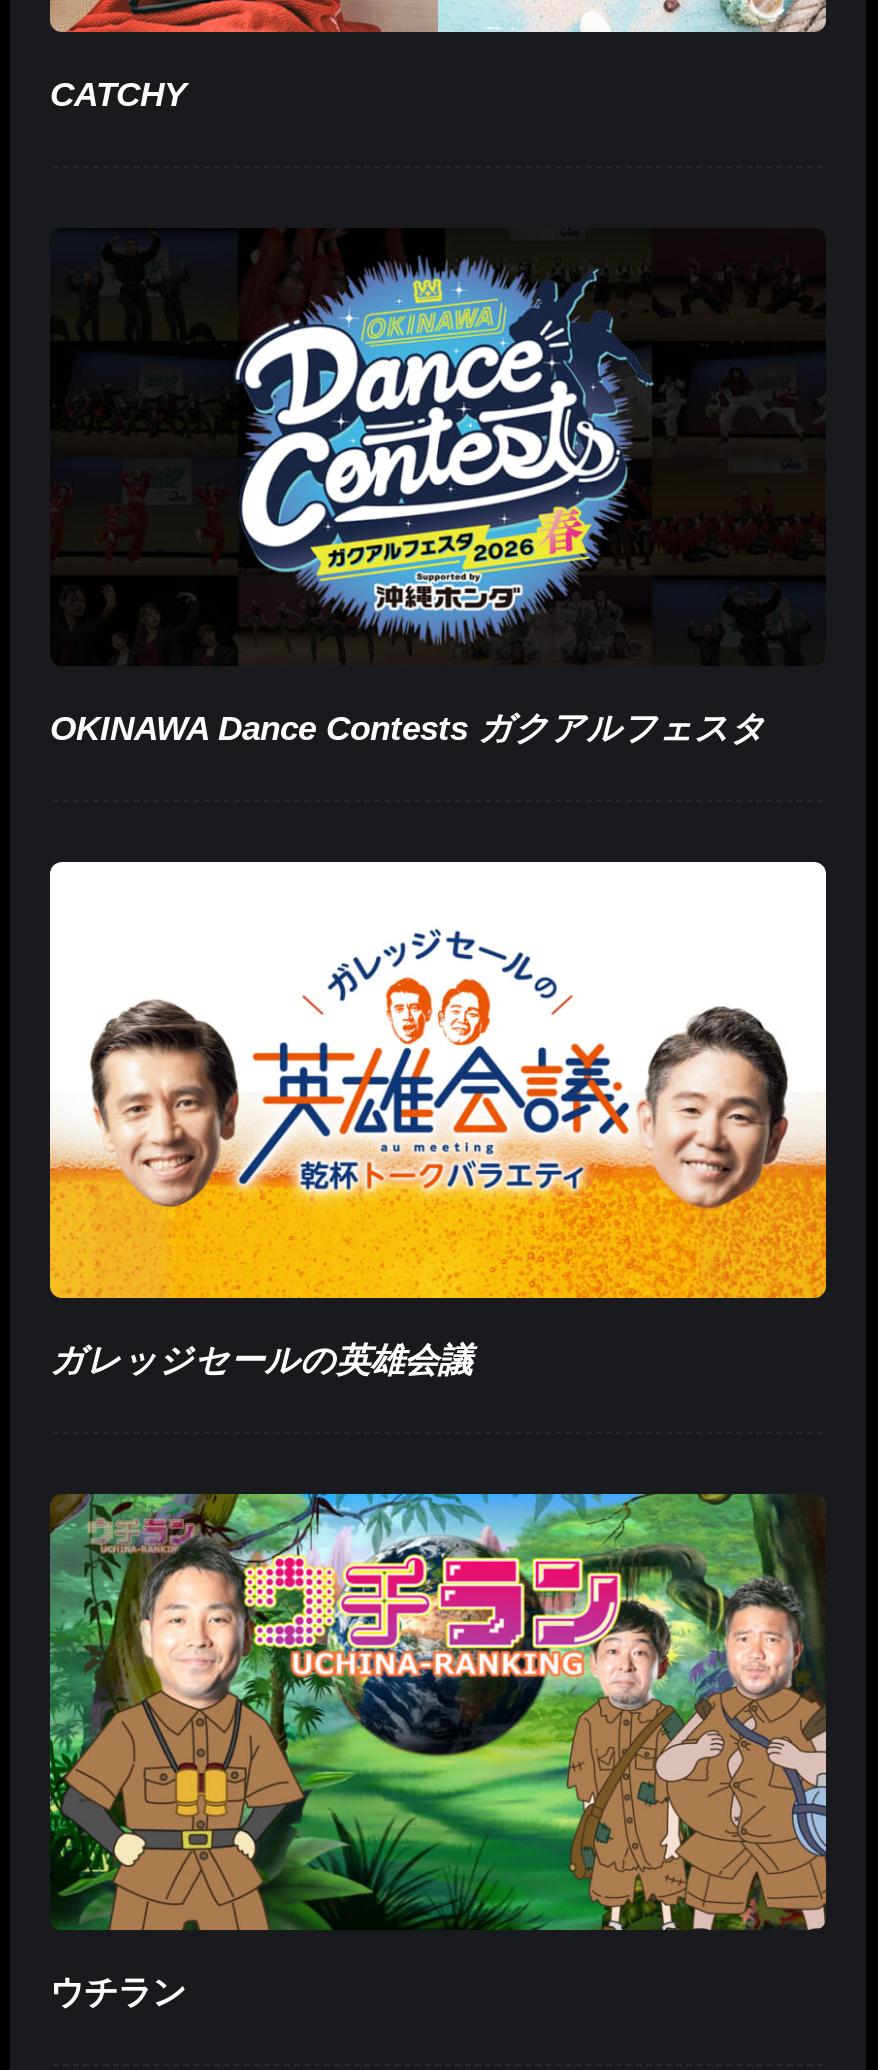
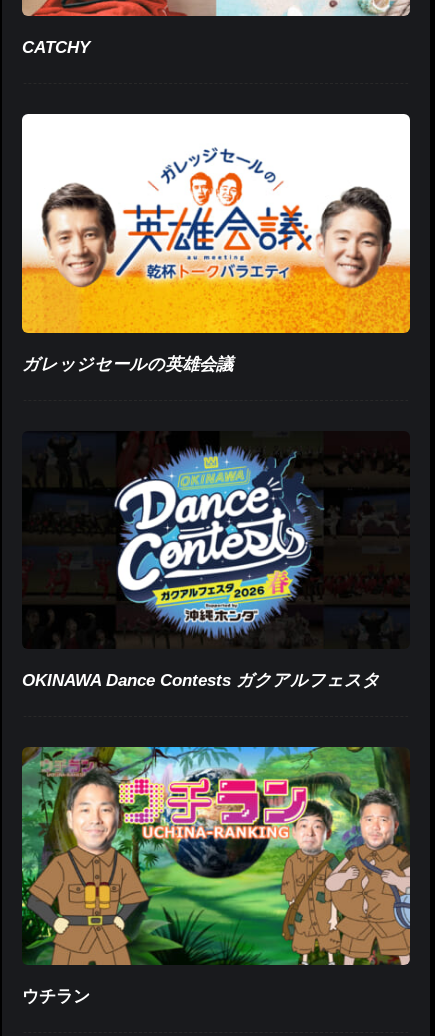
moved down: [image] | OKINAWA Dance Contests ガクアルフェスタ

moved up: [image] | ガレッジセールの英雄会議
